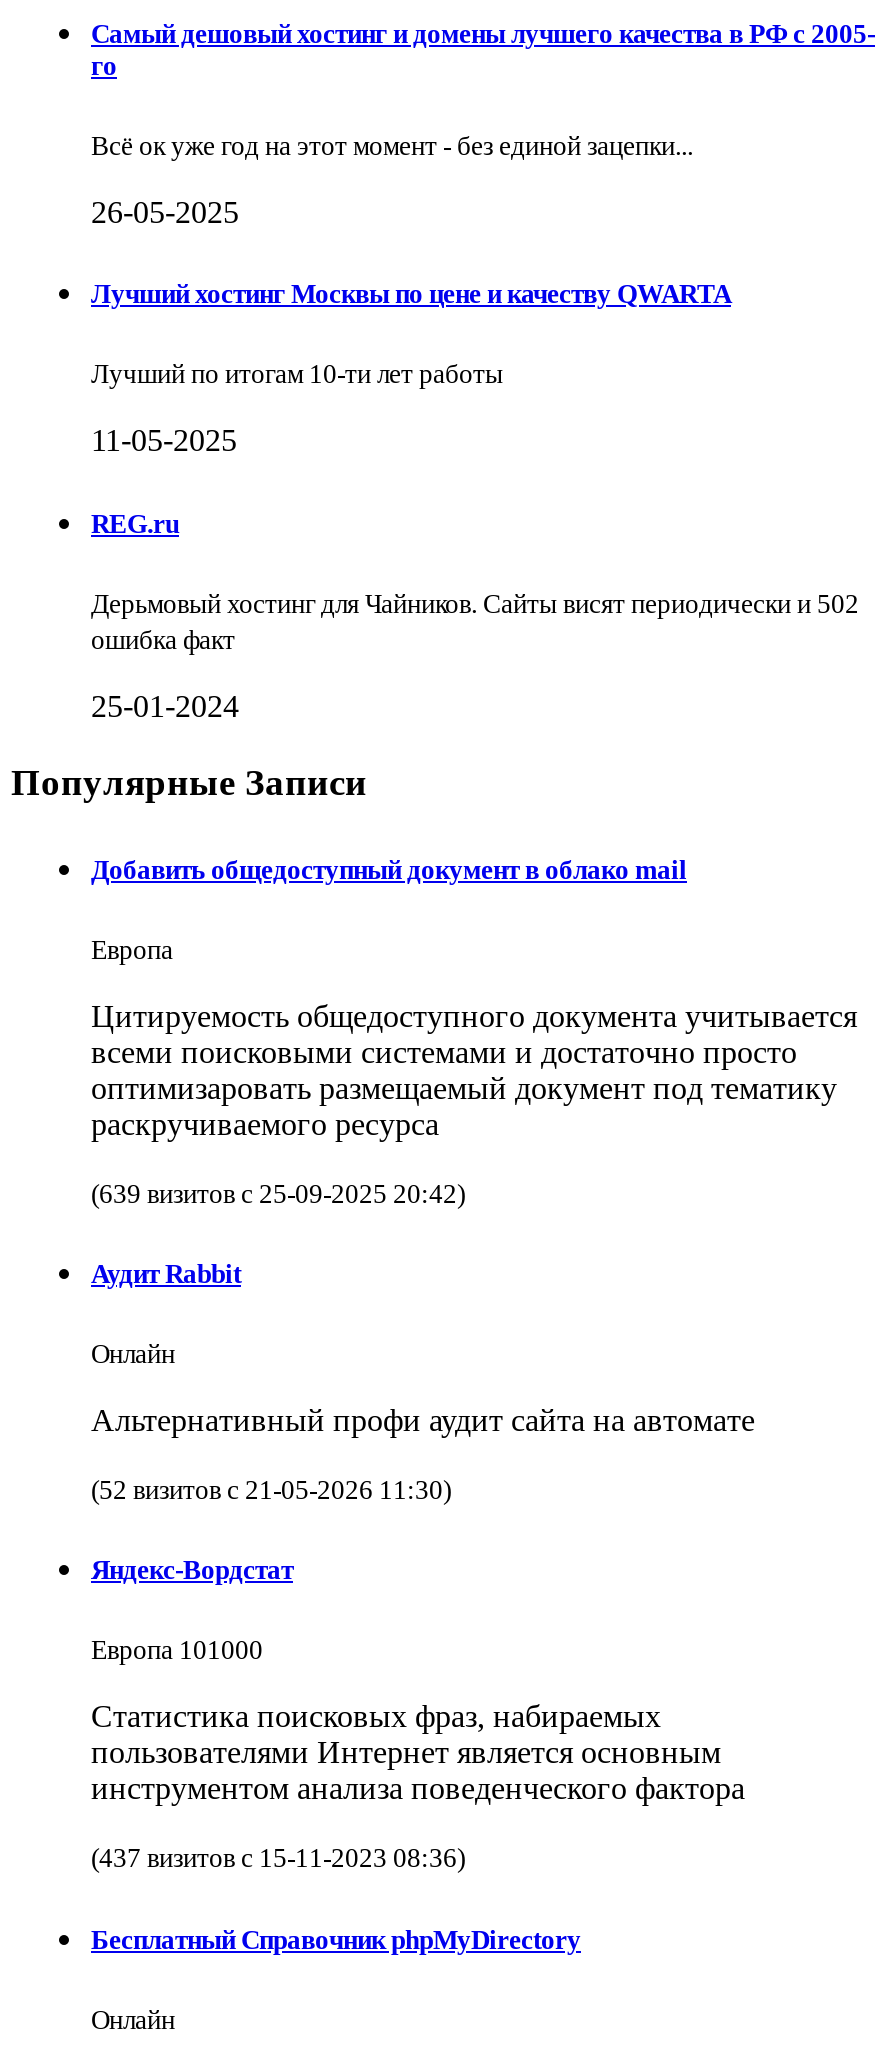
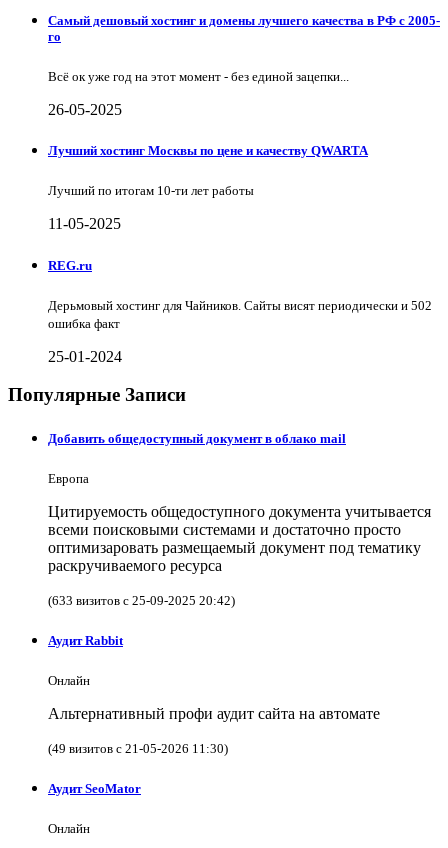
- (639 визитов с 25-09-2025 20:42)
+ (633 визитов с 25-09-2025 20:42)

- (52 визитов с 21-05-2026 11:30)
- Яндекс-Вордстат
- Европа 101000
- Статистика поисковых фраз, набираемых
- пользователями Интернет является основным
- инструментом анализа поведенческого фактора
- (437 визитов с 15-11-2023 08:36)
- Бесплатный Справочник phpMyDirectory
+ (49 визитов с 21-05-2026 11:30)
+ Аудит SeoMator
